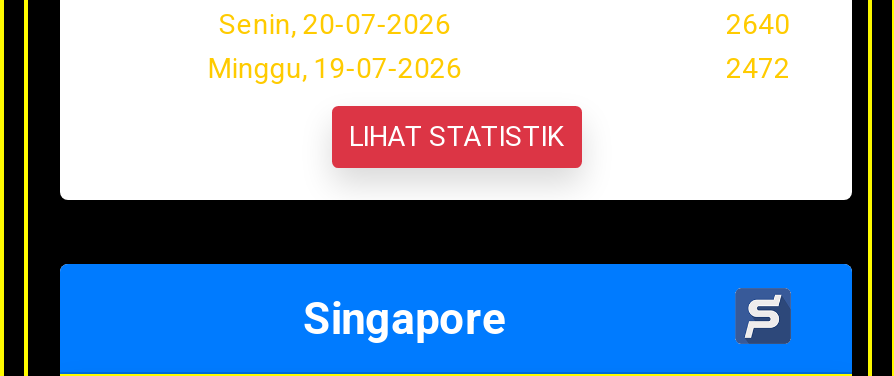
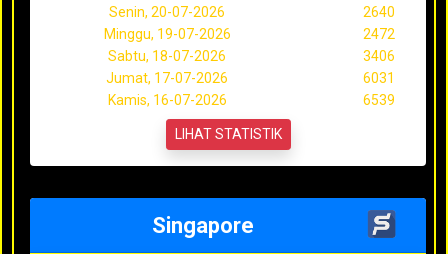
+ Sabtu, 18-07-2026
+ 3406
+ Jumat, 17-07-2026
+ 6031
+ Kamis, 16-07-2026
+ 6539
